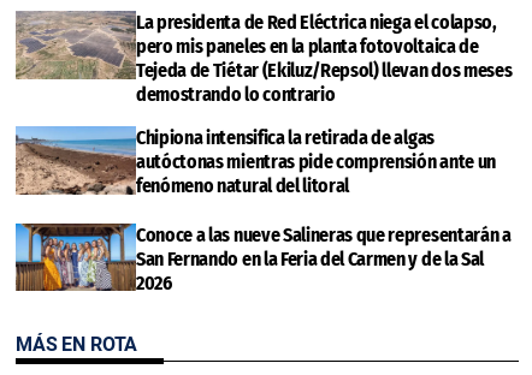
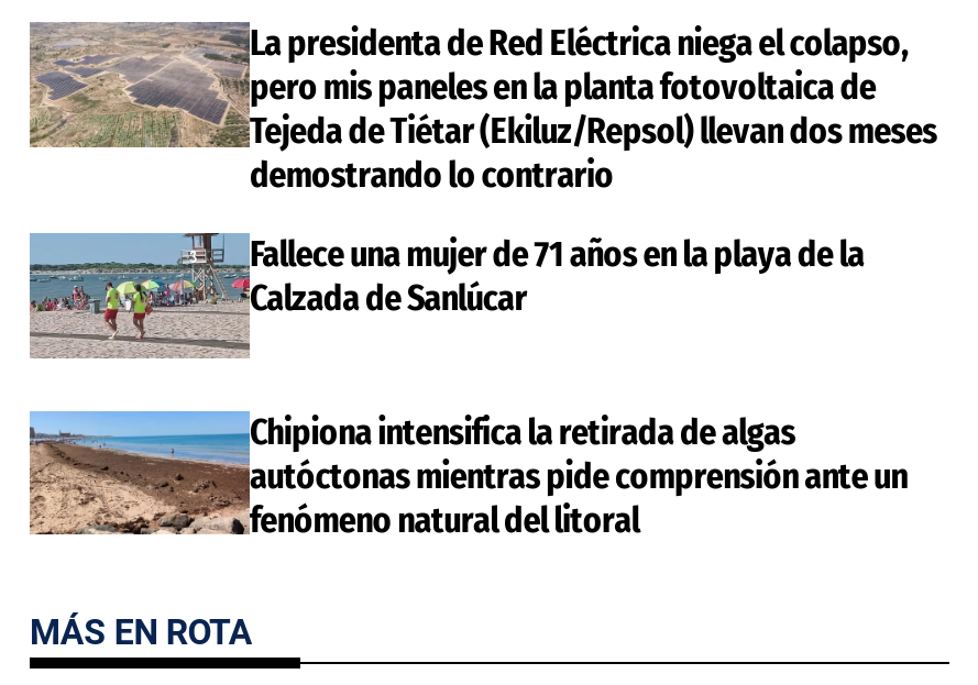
+ Fallece una mujer de 71 años en la playa de la
+ Calzada de Sanlúcar

moved down: [image] | Chipiona intensifica la retirada de algas | autóctonas mientras pide comprensión ante un | fenómeno natural del litoral

- [image]
- Conoce a las nueve Salineras que representarán a
- San Fernando en la Feria del Carmen y de la Sal
- 2026
